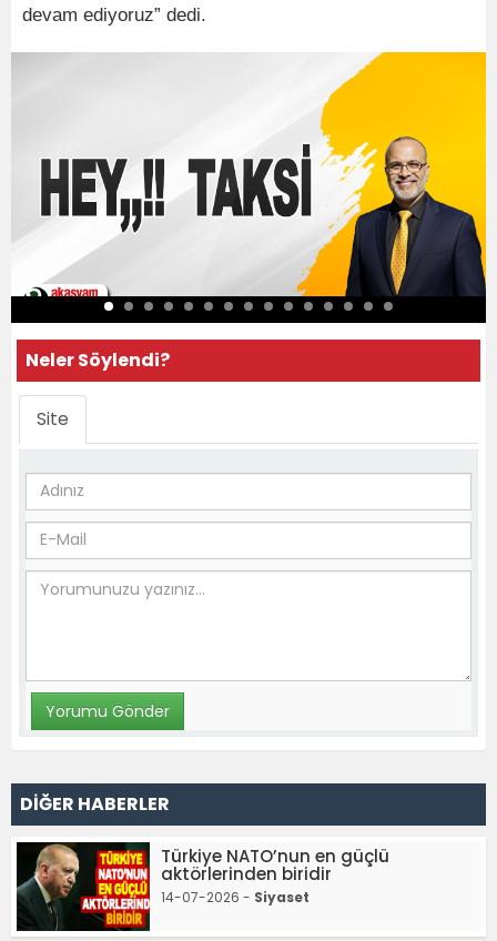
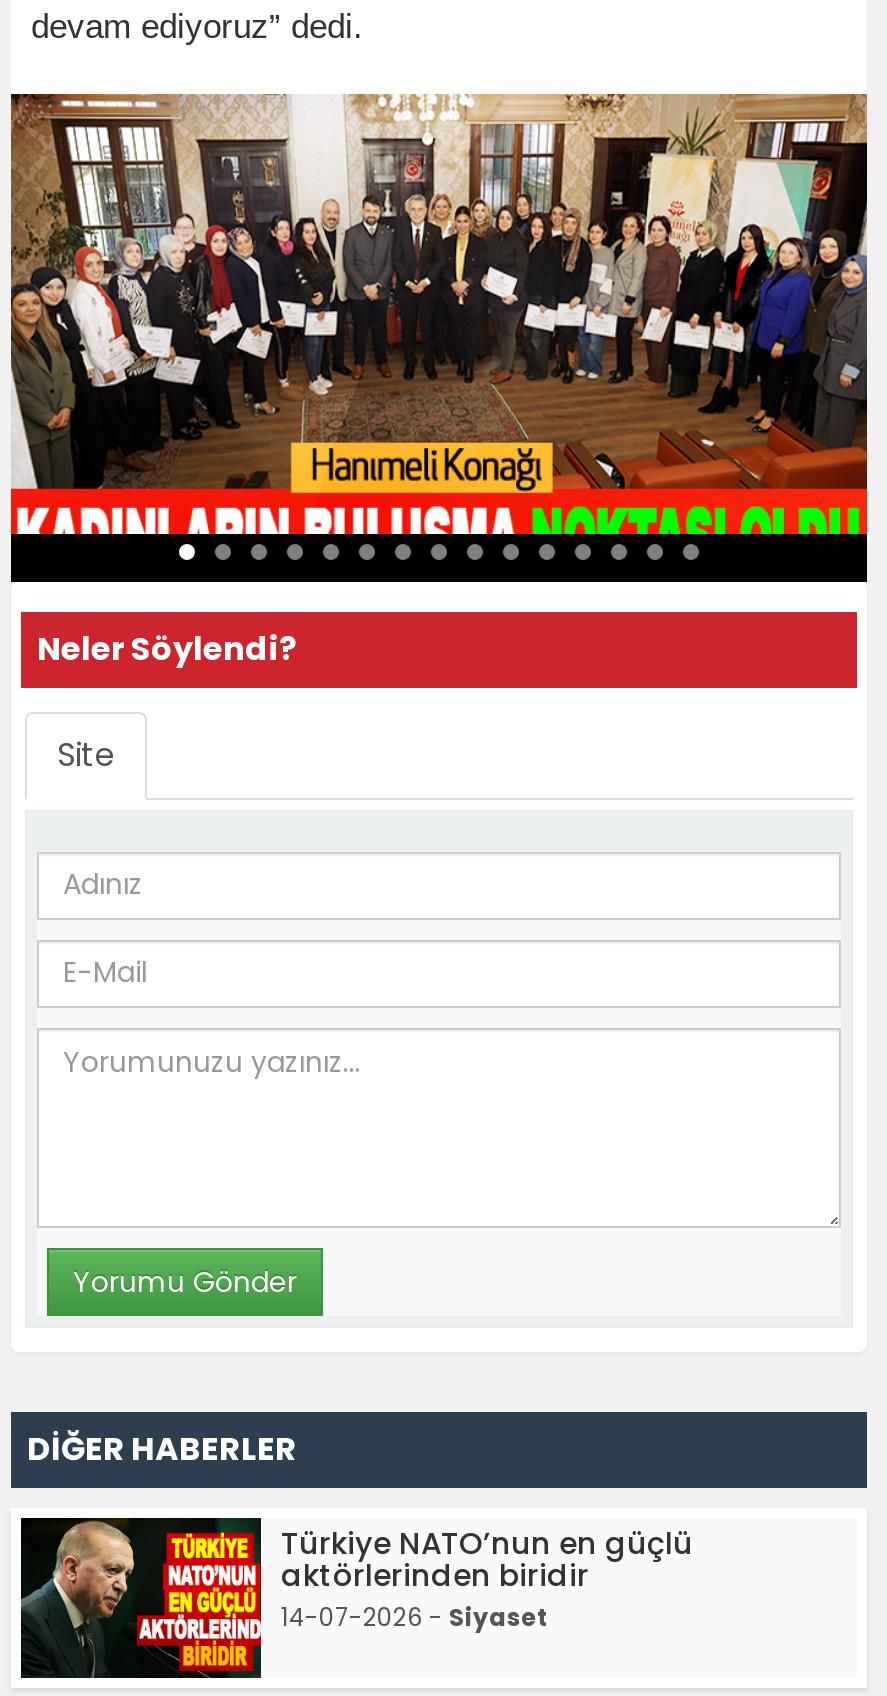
- [image]
+ [image]
